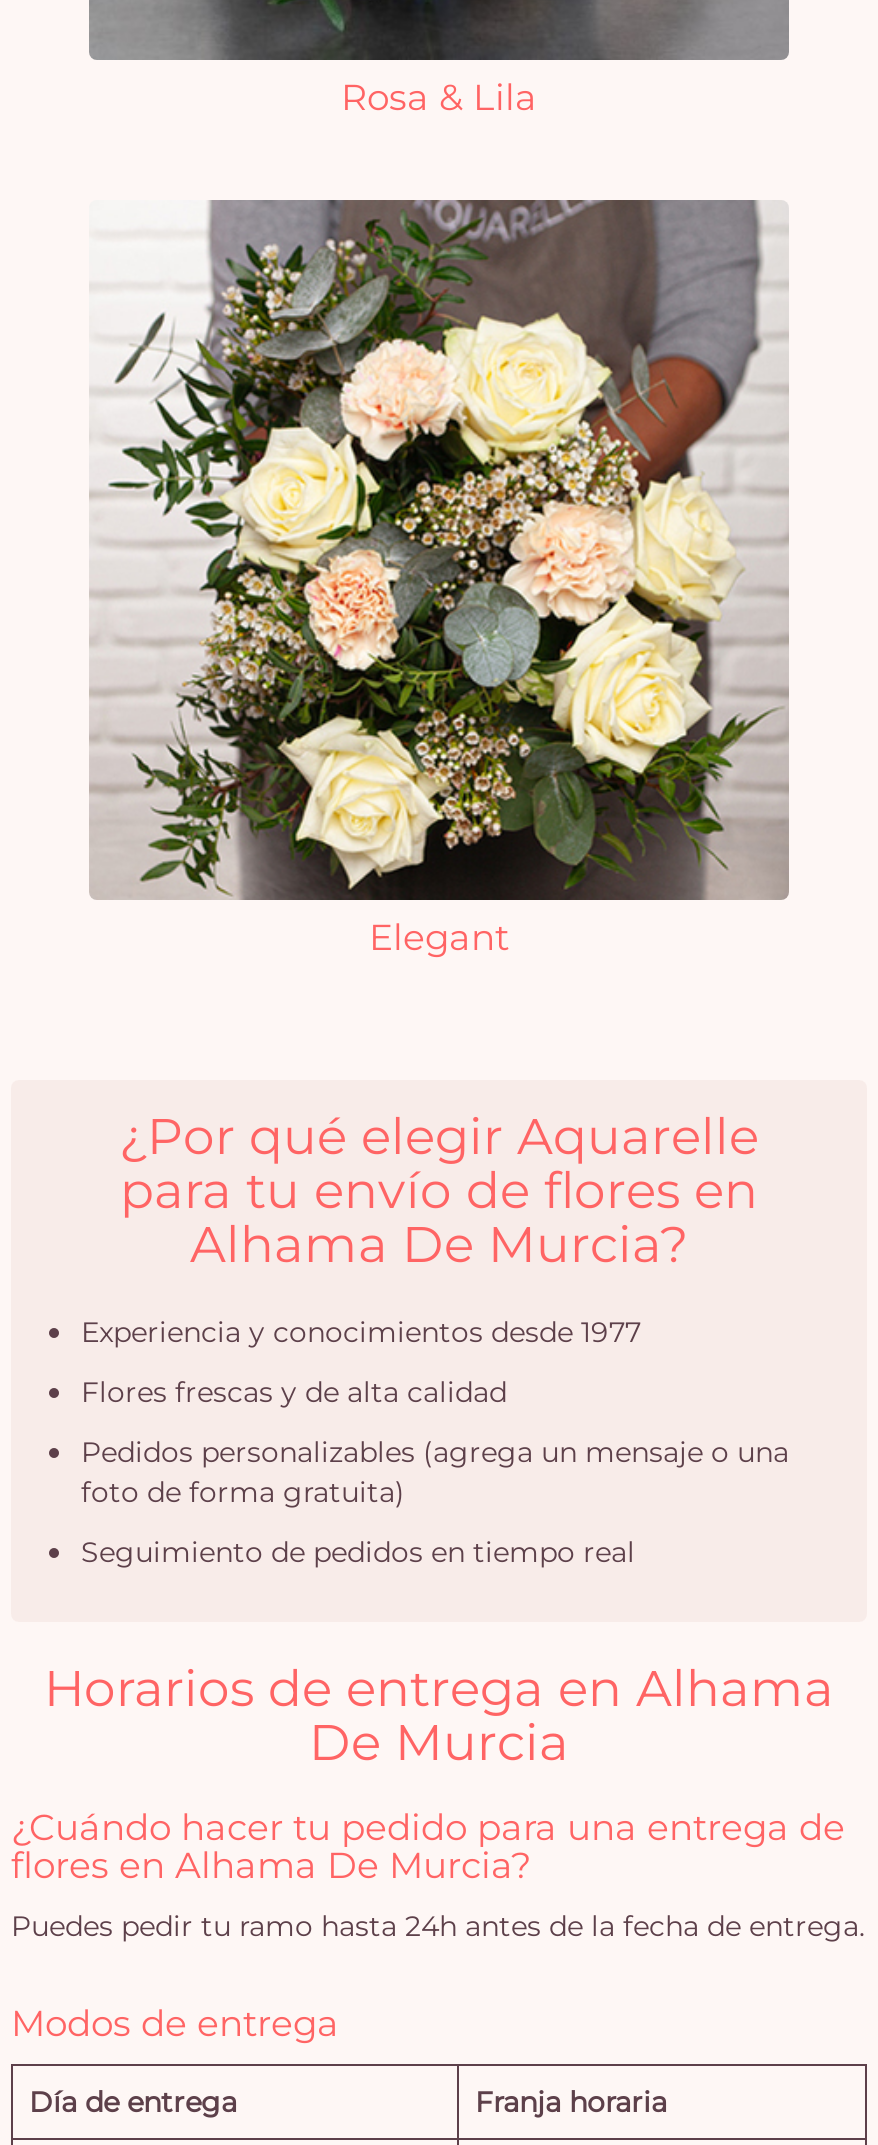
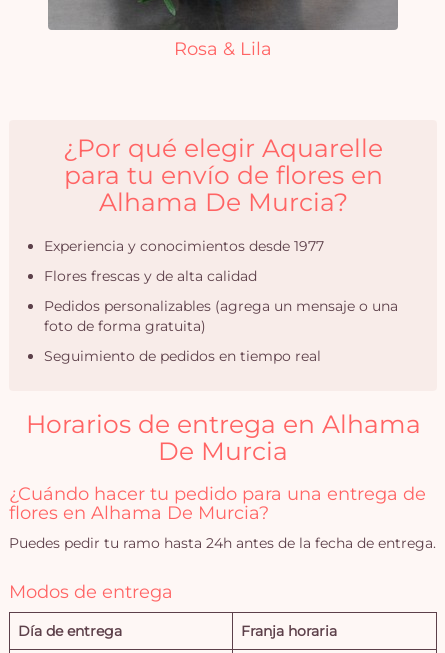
- [image]
- Elegant
